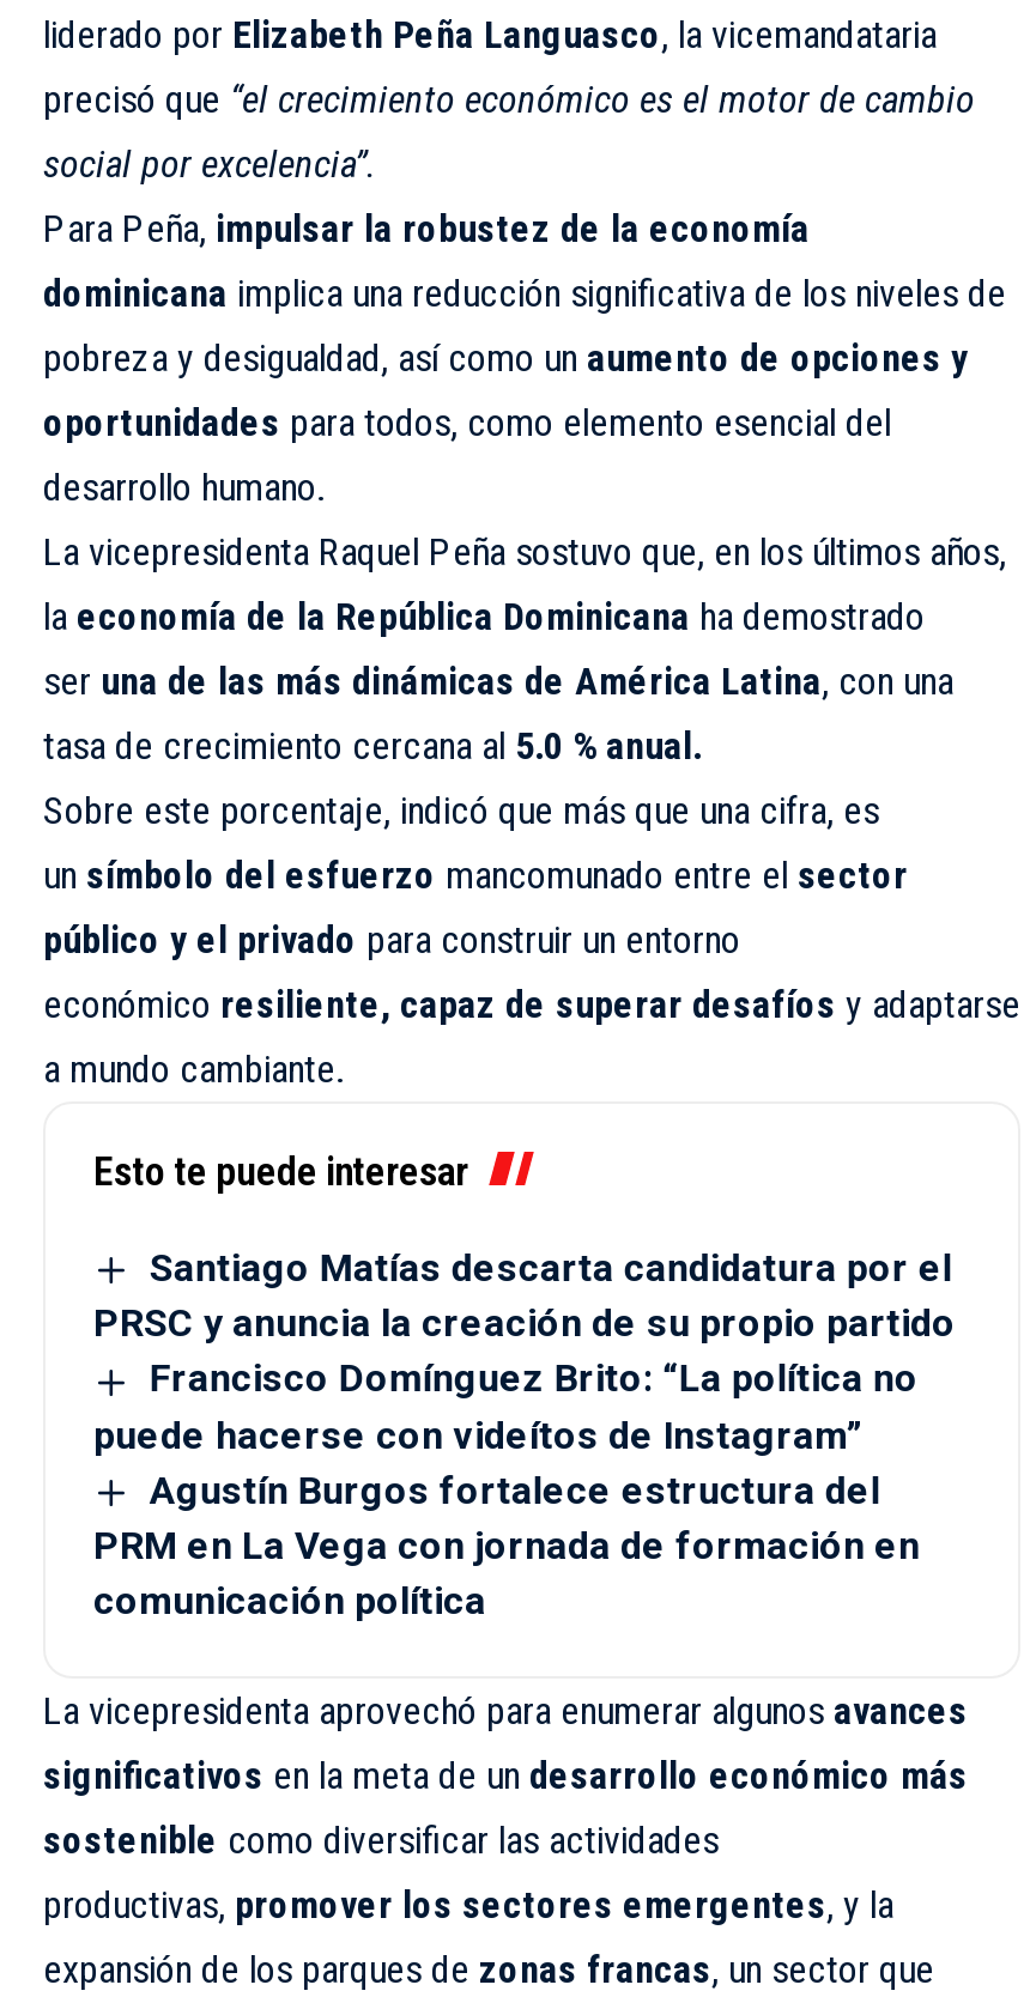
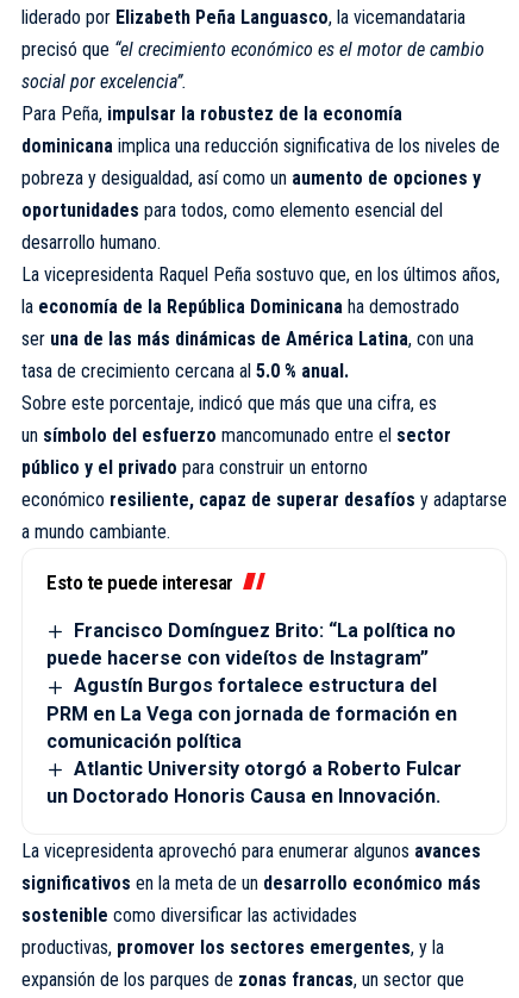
- Santiago Matías descarta candidatura por el
- PRSC y anuncia la creación de su propio partido

moved up: Francisco Domínguez Brito: “La política no | puede hacerse con videítos de Instagram” | Agustín Burgos fortalece estructura del | PRM en La Vega con jornada de formación en | comunicación política

+ Atlantic University otorgó a Roberto Fulcar
+ un Doctorado Honoris Causa en Innovación.
